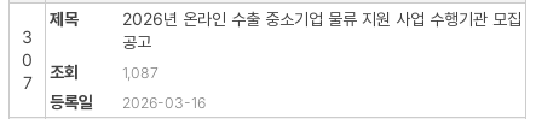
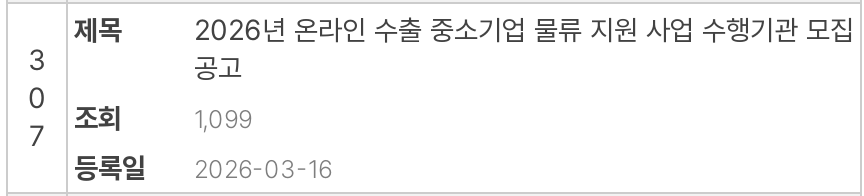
- 1,087
+ 1,099
